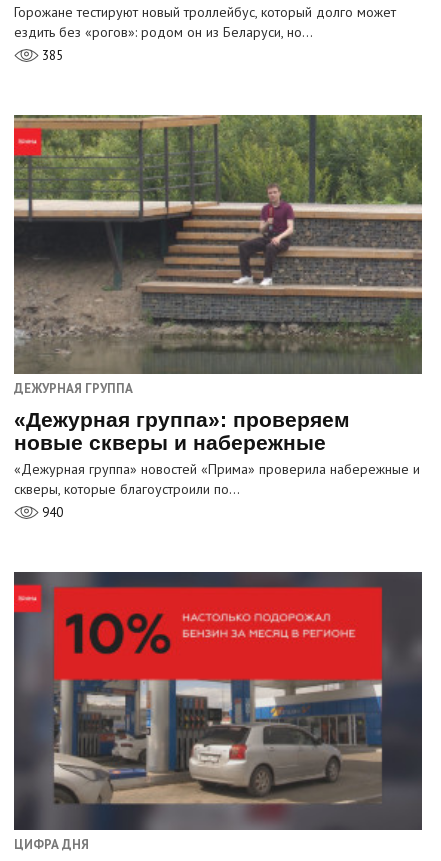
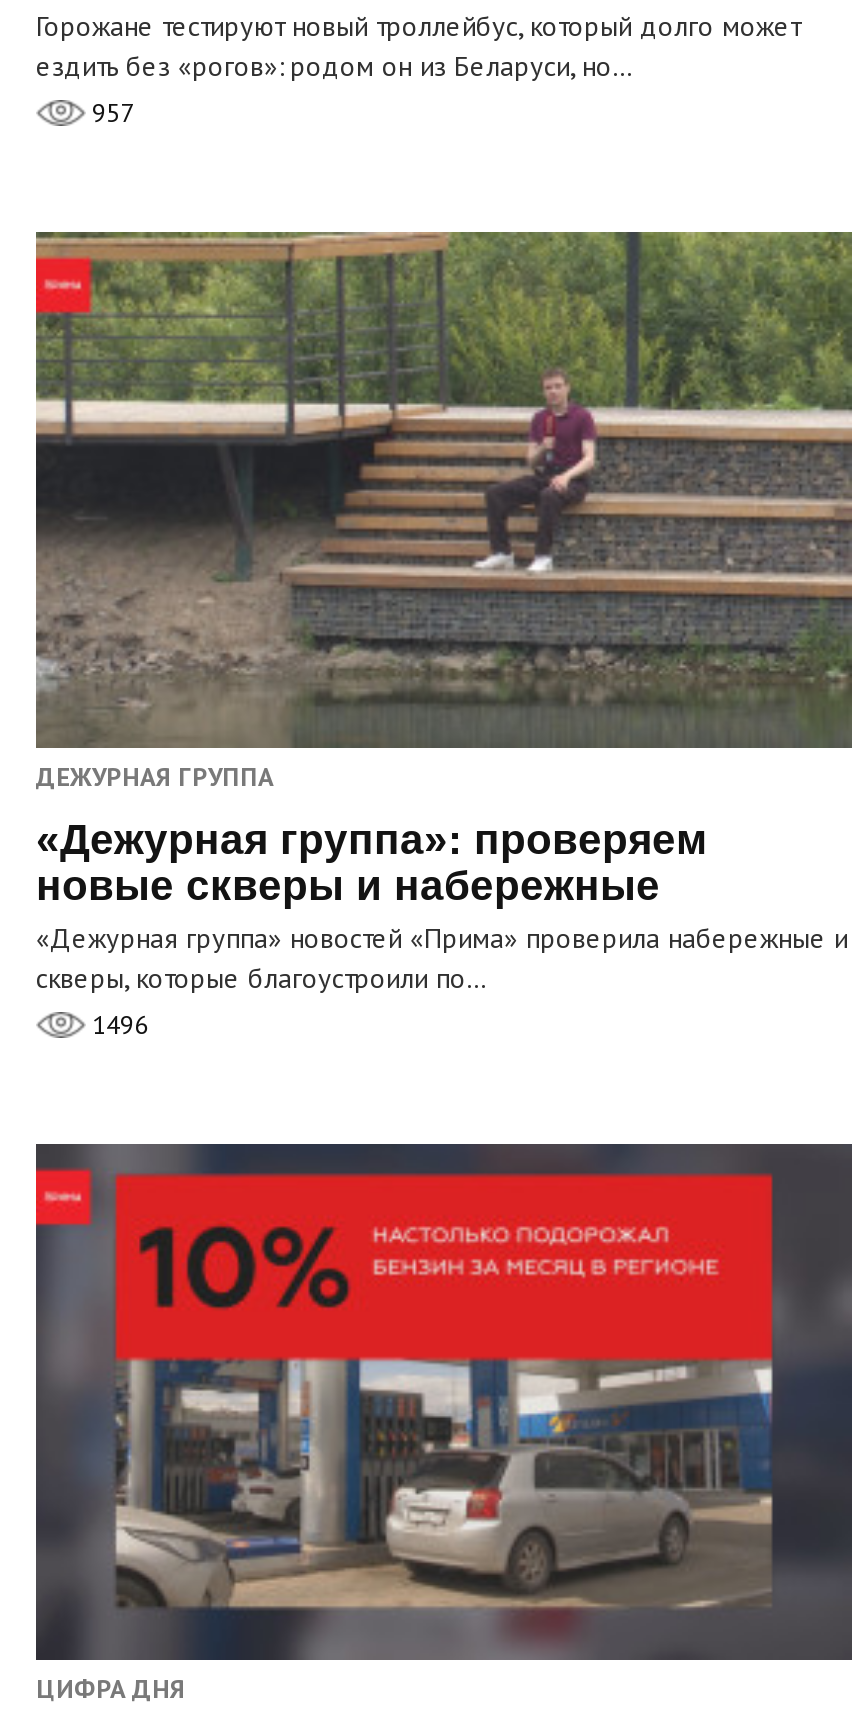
- 385
+ 957

- 940
+ 1496
